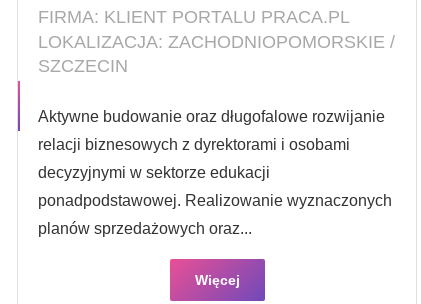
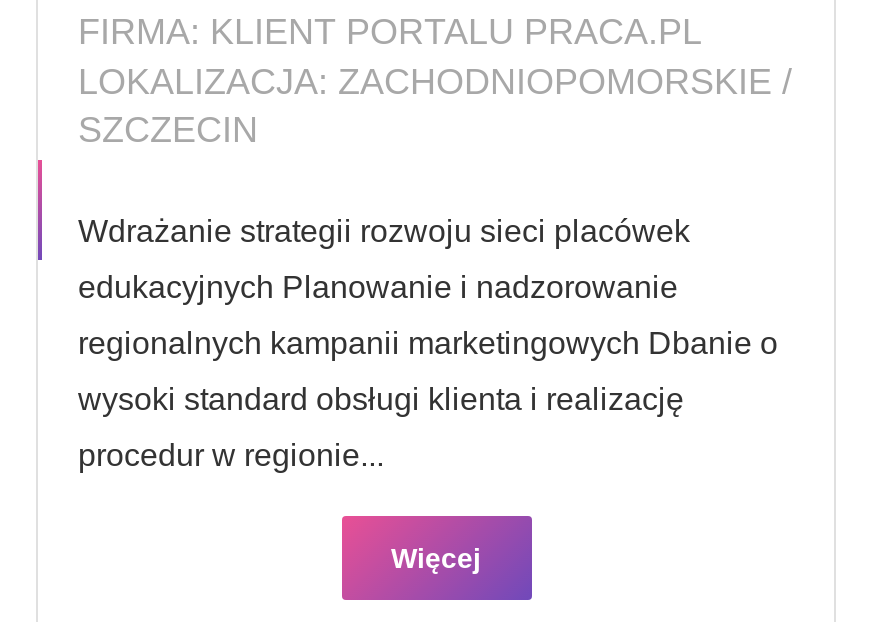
- Aktywne budowanie oraz długofalowe rozwijanie
+ Wdrażanie strategii rozwoju sieci placówek

- relacji biznesowych z dyrektorami i osobami
+ edukacyjnych Planowanie i nadzorowanie

- decyzyjnymi w sektorze edukacji
+ regionalnych kampanii marketingowych Dbanie o

- ponadpodstawowej. Realizowanie wyznaczonych
+ wysoki standard obsługi klienta i realizację

- planów sprzedażowych oraz...
+ procedur w regionie...
